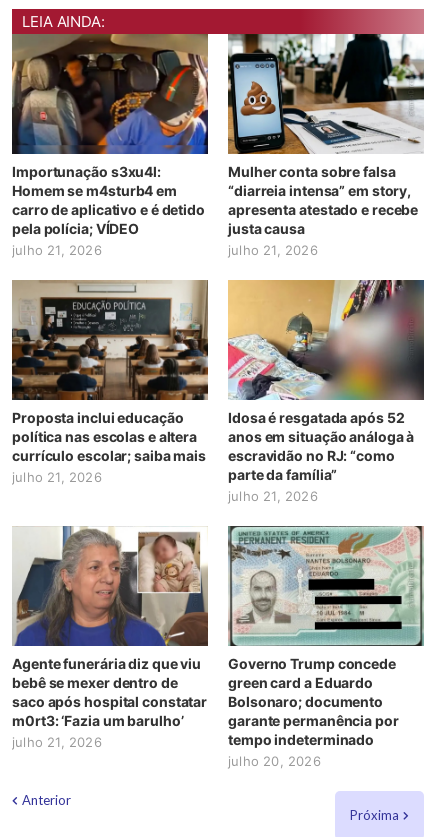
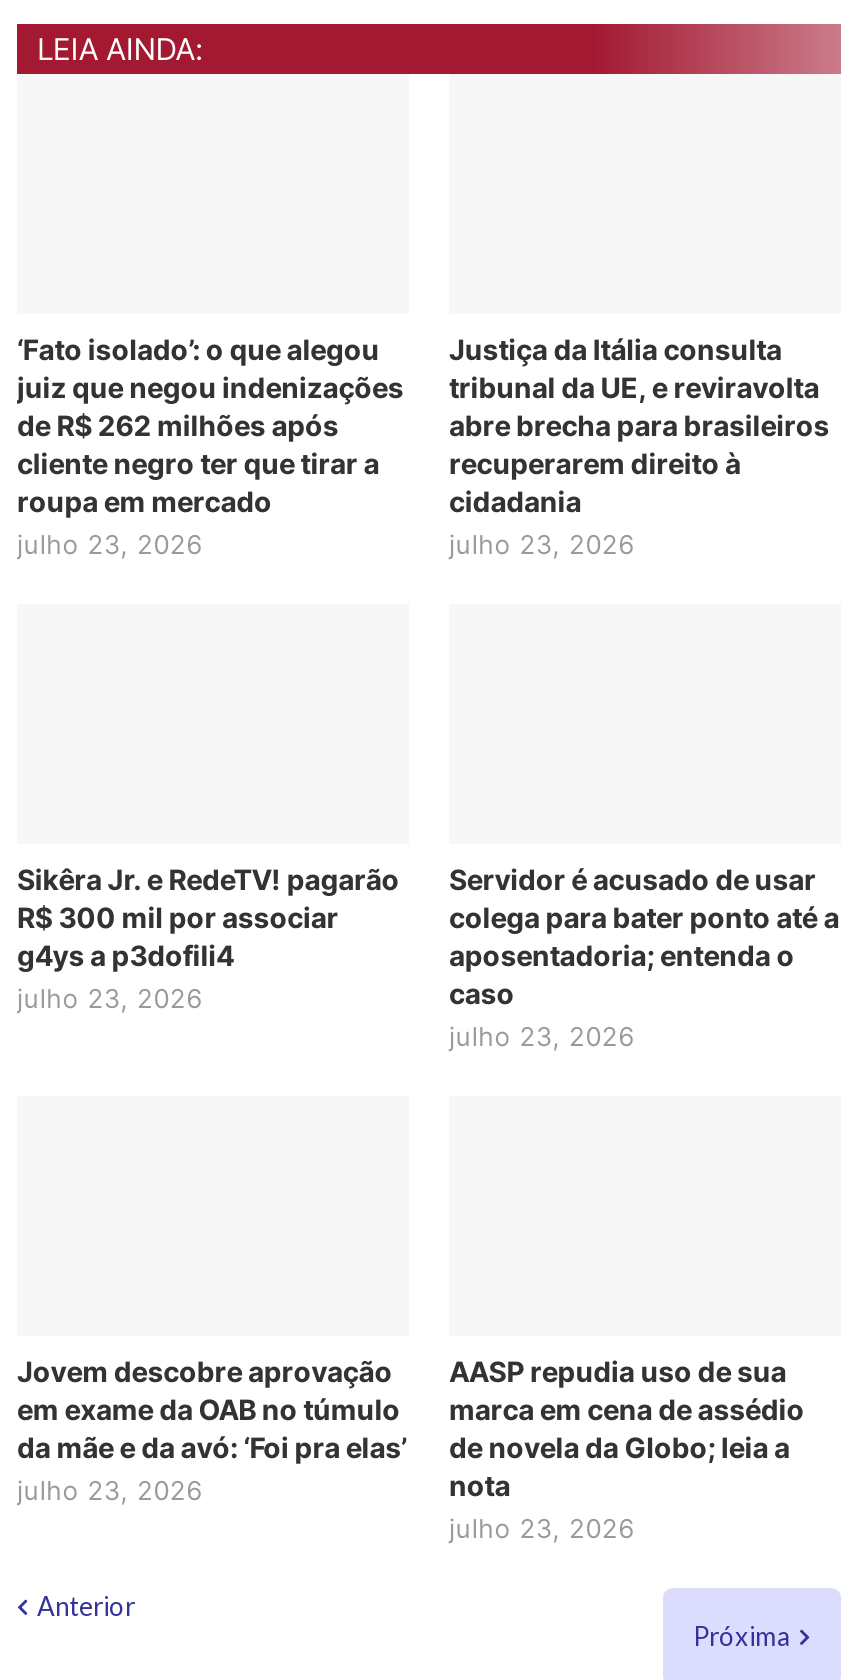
- [image]

- [image]

- Importunação s3xu4l:
- Homem se m4sturb4 em
- carro de aplicativo e é detido
- pela polícia; VÍDEO
- julho 21, 2026
+ ‘Fato isolado’: o que alegou
+ juiz que negou indenizações
+ de R$ 262 milhões após
+ cliente negro ter que tirar a
+ roupa em mercado
+ julho 23, 2026

- Mulher conta sobre falsa
- “diarreia intensa” em story,
- apresenta atestado e recebe
- justa causa
- julho 21, 2026
+ Justiça da Itália consulta
+ tribunal da UE, e reviravolta
+ abre brecha para brasileiros
+ recuperarem direito à
+ cidadania
+ julho 23, 2026

- [image]

- [image]

- Proposta inclui educação
- política nas escolas e altera
- currículo escolar; saiba mais
- julho 21, 2026
+ Sikêra Jr. e RedeTV! pagarão
+ R$ 300 mil por associar
+ g4ys a p3dofili4
+ julho 23, 2026

- Idosa é resgatada após 52
- anos em situação análoga à
- escravidão no RJ: “como
- parte da família”
- julho 21, 2026
+ Servidor é acusado de usar
+ colega para bater ponto até a
+ aposentadoria; entenda o
+ caso
+ julho 23, 2026

- [image]

- [image]

- Agente funerária diz que viu
- bebê se mexer dentro de
- saco após hospital constatar
- m0rt3: ‘Fazia um barulho’
- julho 21, 2026
+ Jovem descobre aprovação
+ em exame da OAB no túmulo
+ da mãe e da avó: ‘Foi pra elas’
+ julho 23, 2026

- Governo Trump concede
- green card a Eduardo
- Bolsonaro; documento
- garante permanência por
- tempo indeterminado
- julho 20, 2026
+ AASP repudia uso de sua
+ marca em cena de assédio
+ de novela da Globo; leia a
+ nota
+ julho 23, 2026
